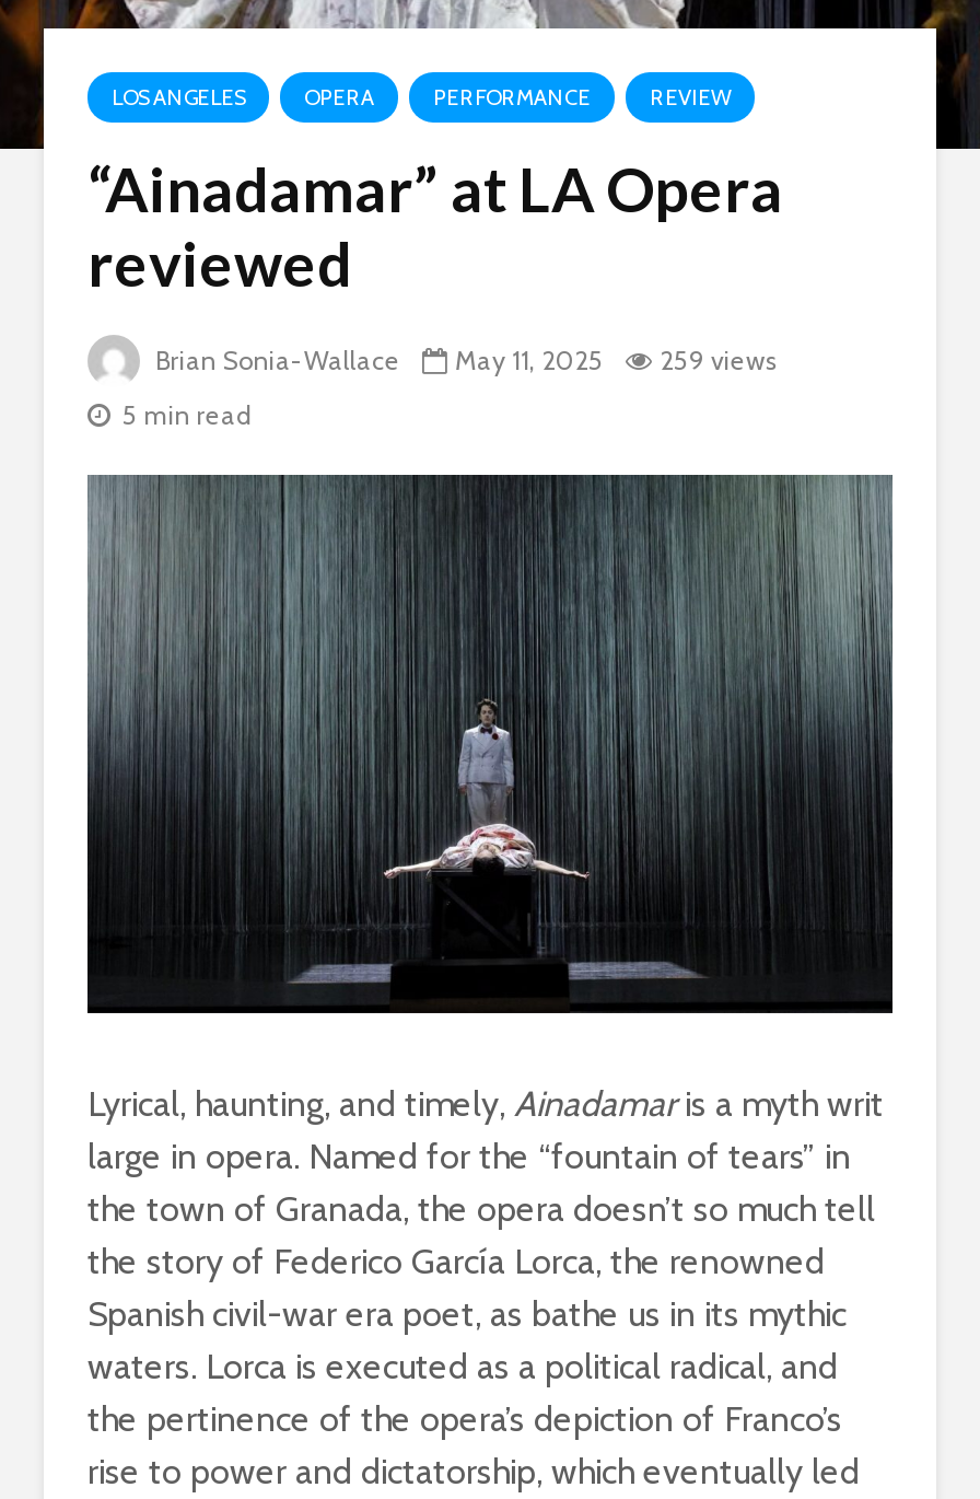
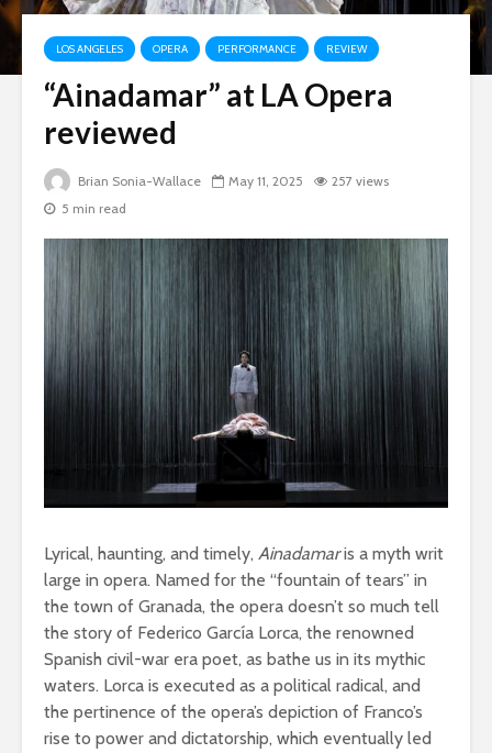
- Brian Sonia-Wallace May 11, 2025 259 views
+ Brian Sonia-Wallace May 11, 2025 257 views
